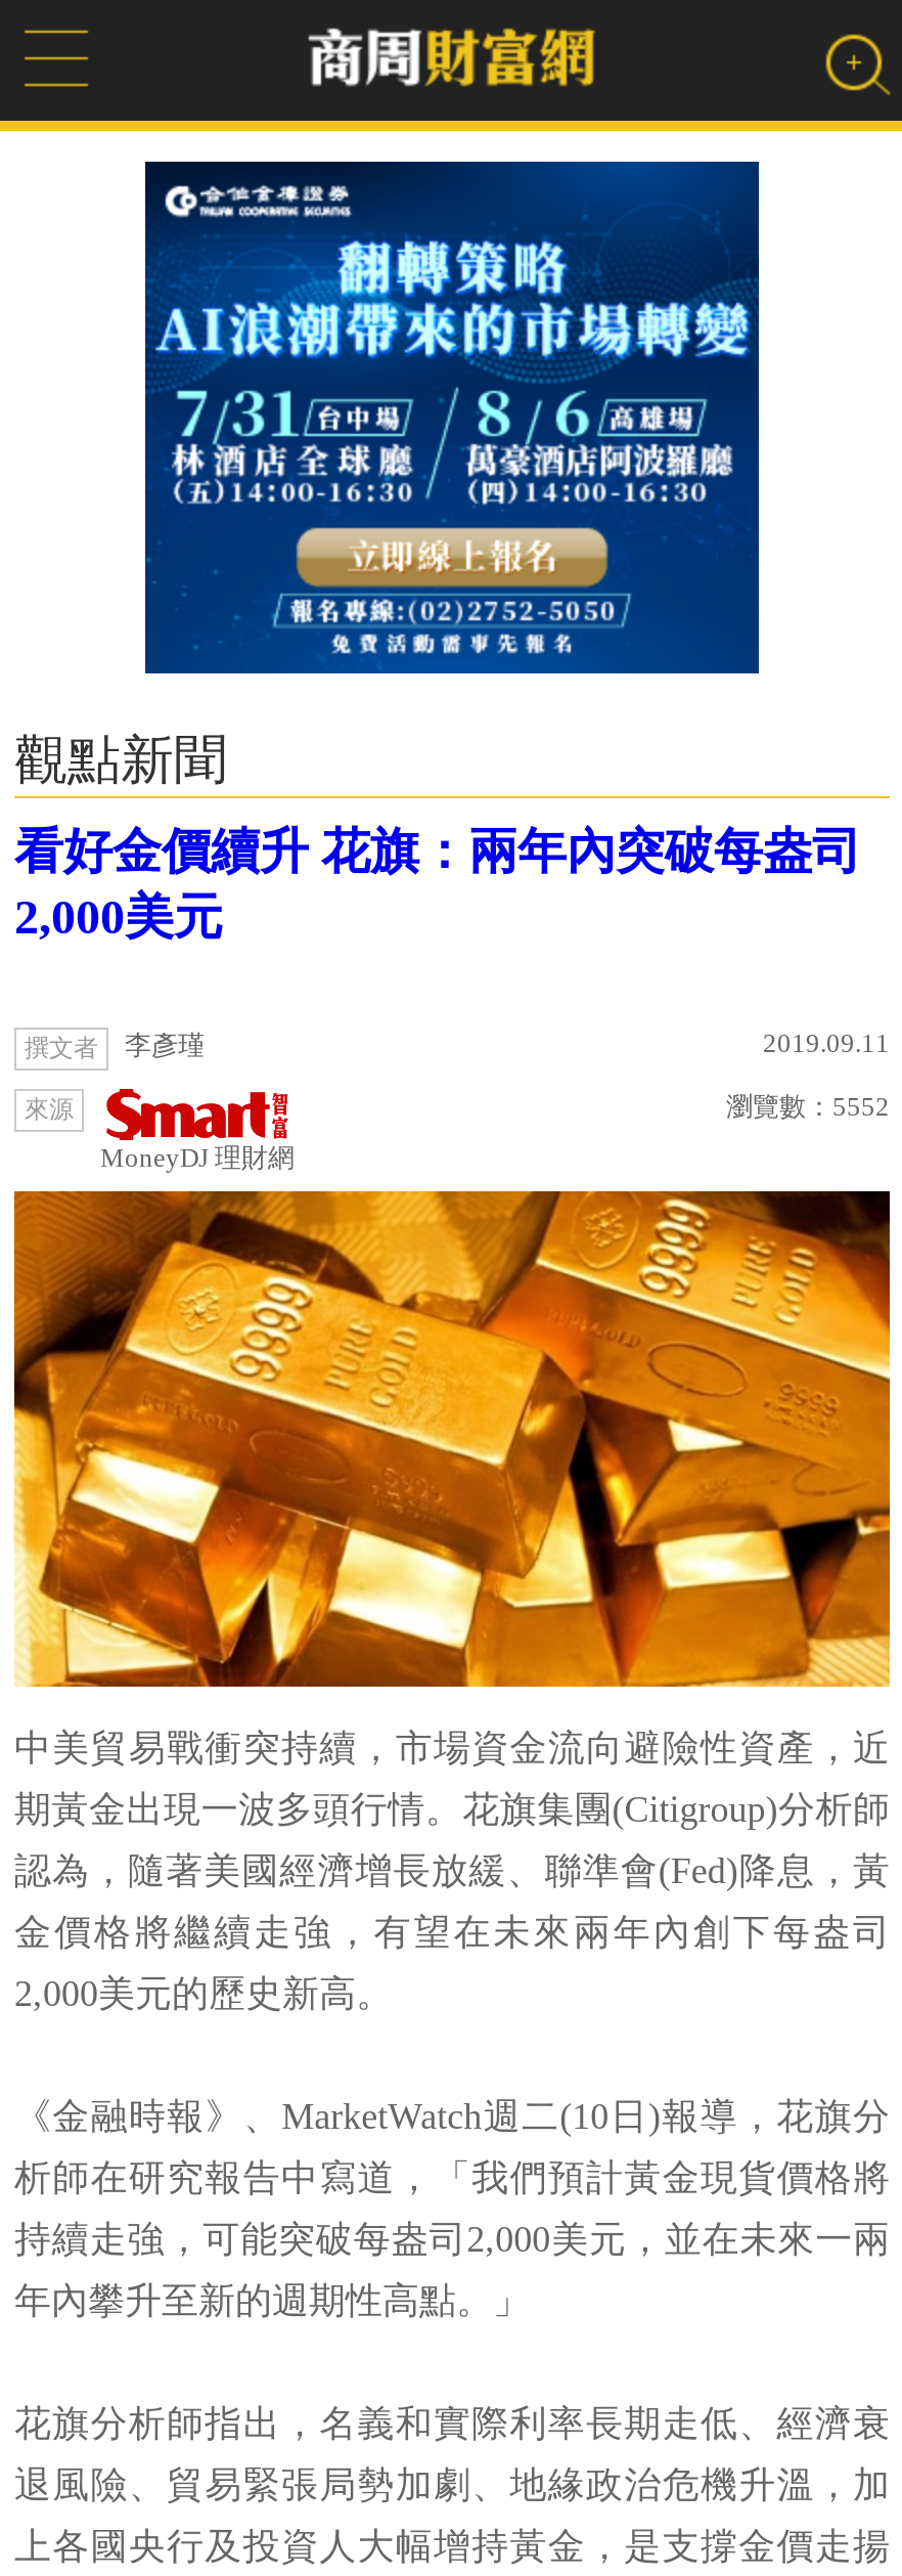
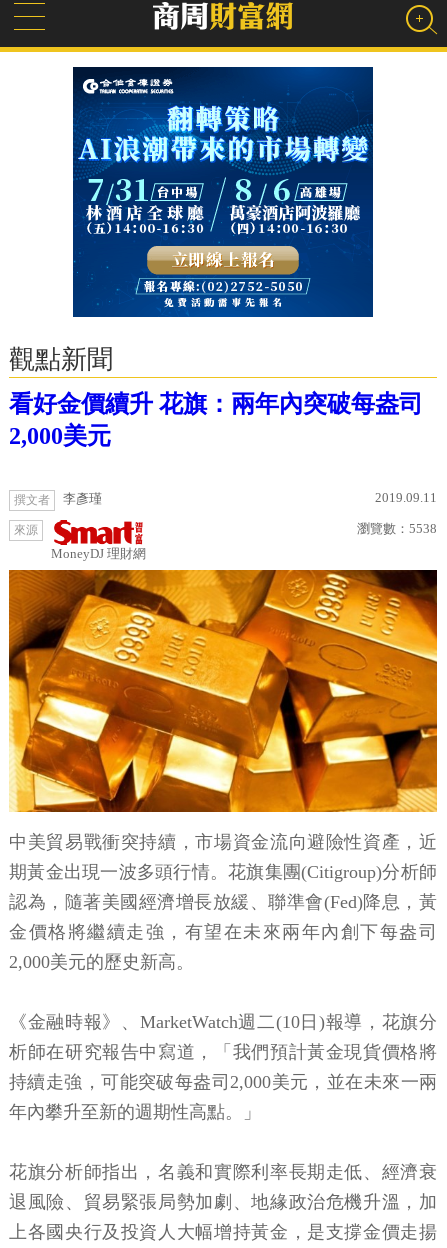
- 瀏覽數：5552
+ 瀏覽數：5538
